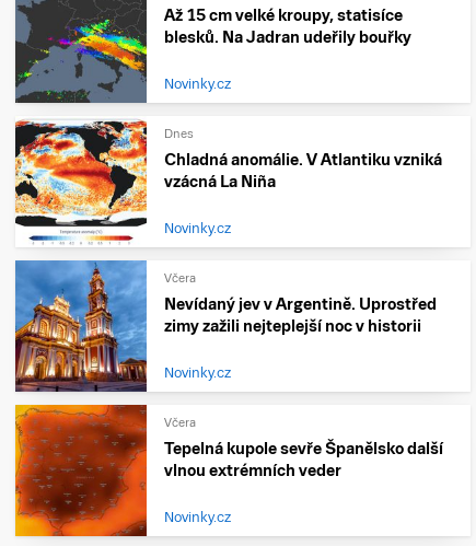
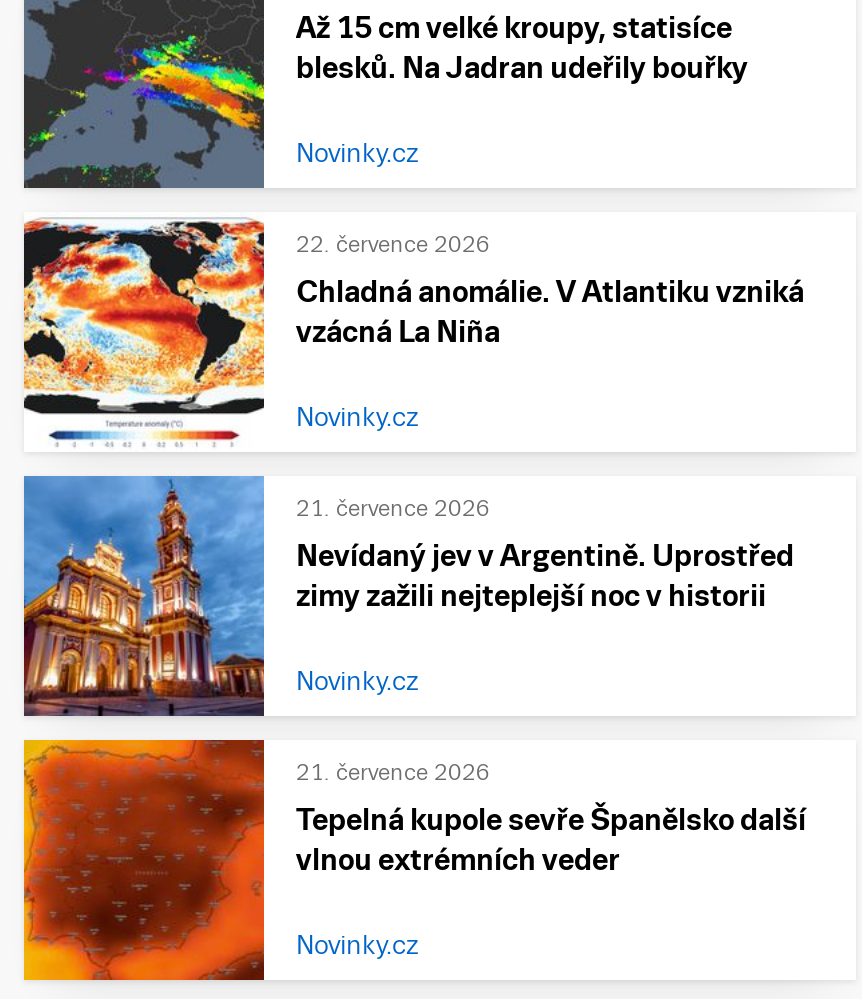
- Dnes
+ 22. července 2026

- Včera
+ 21. července 2026

- Včera
+ 21. července 2026
